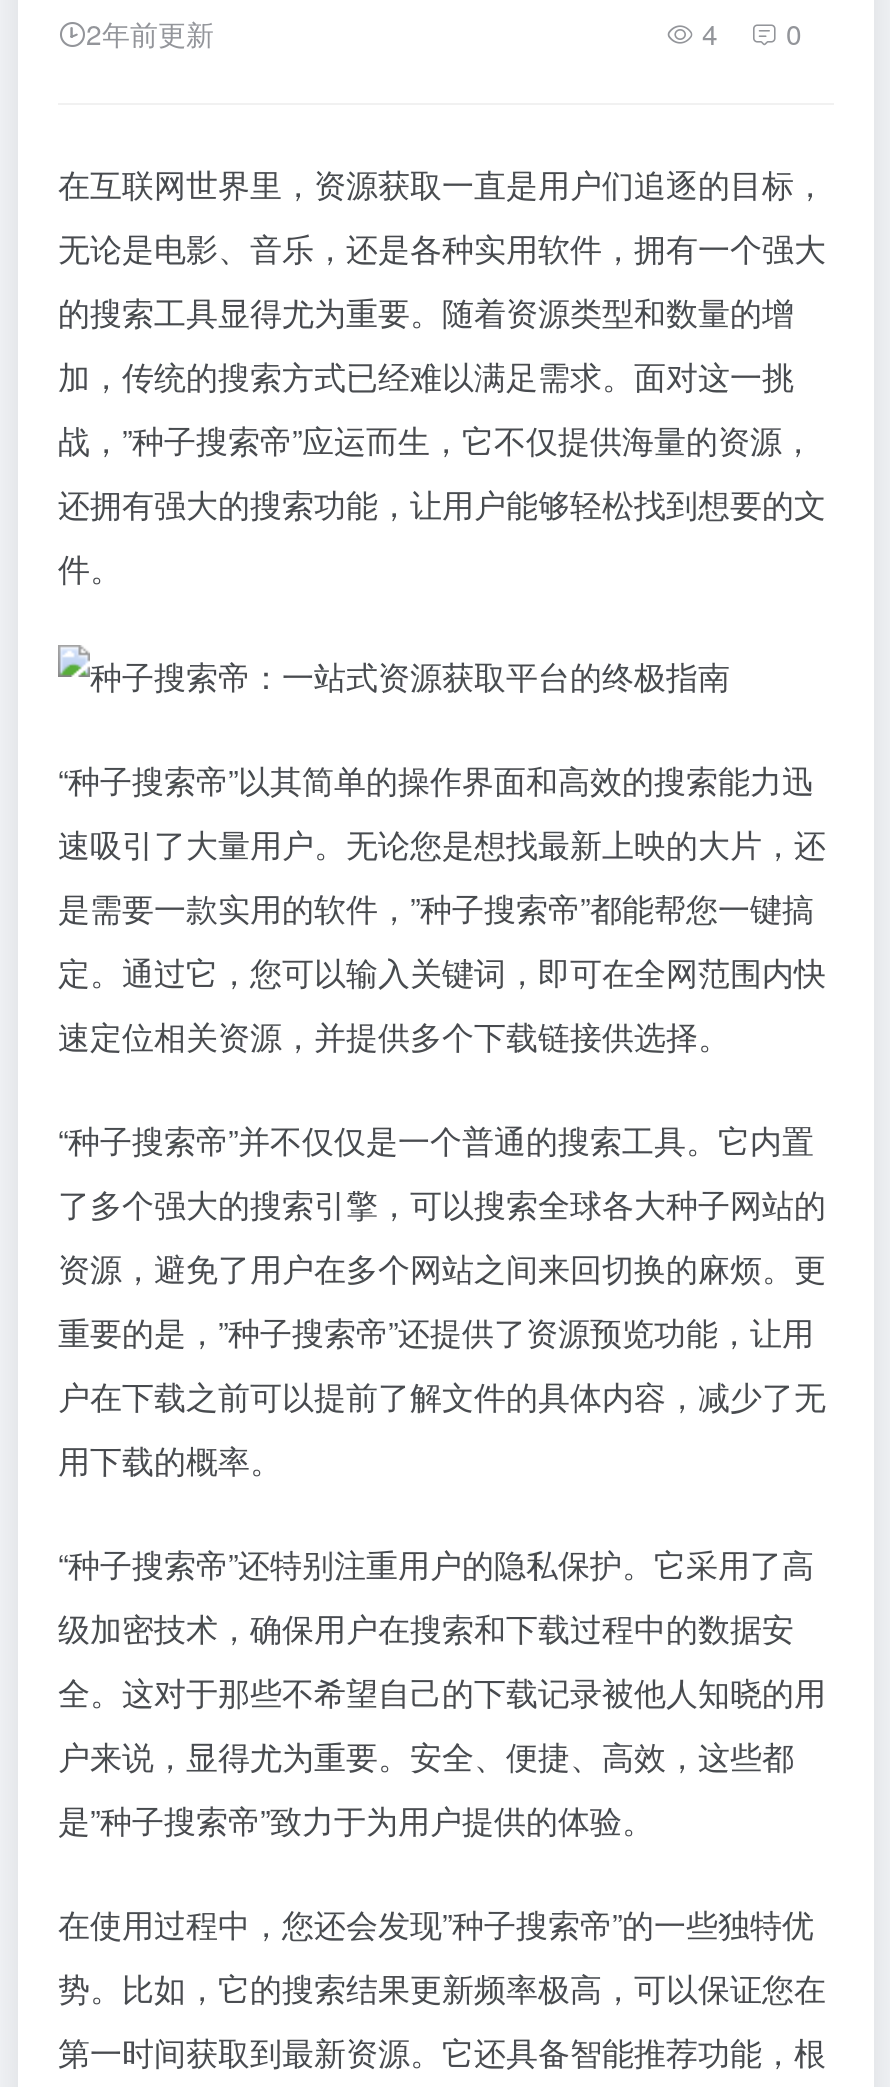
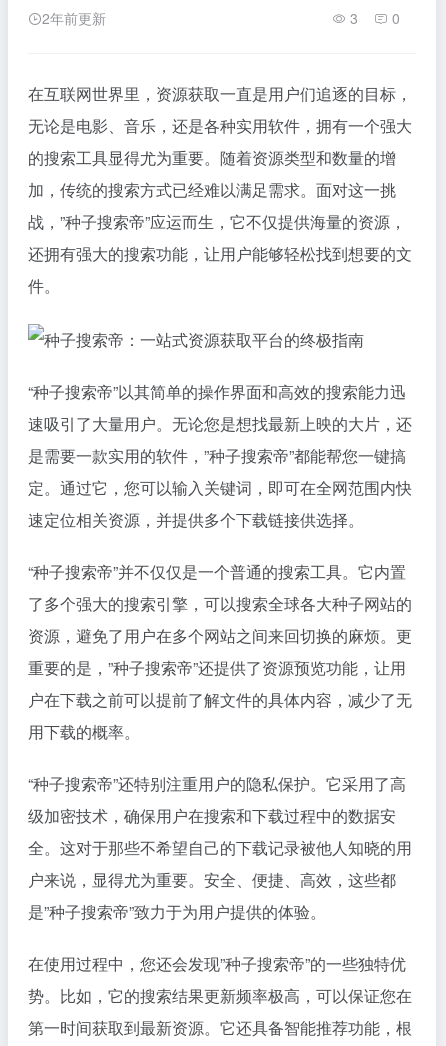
- 4 0
+ 3 0
